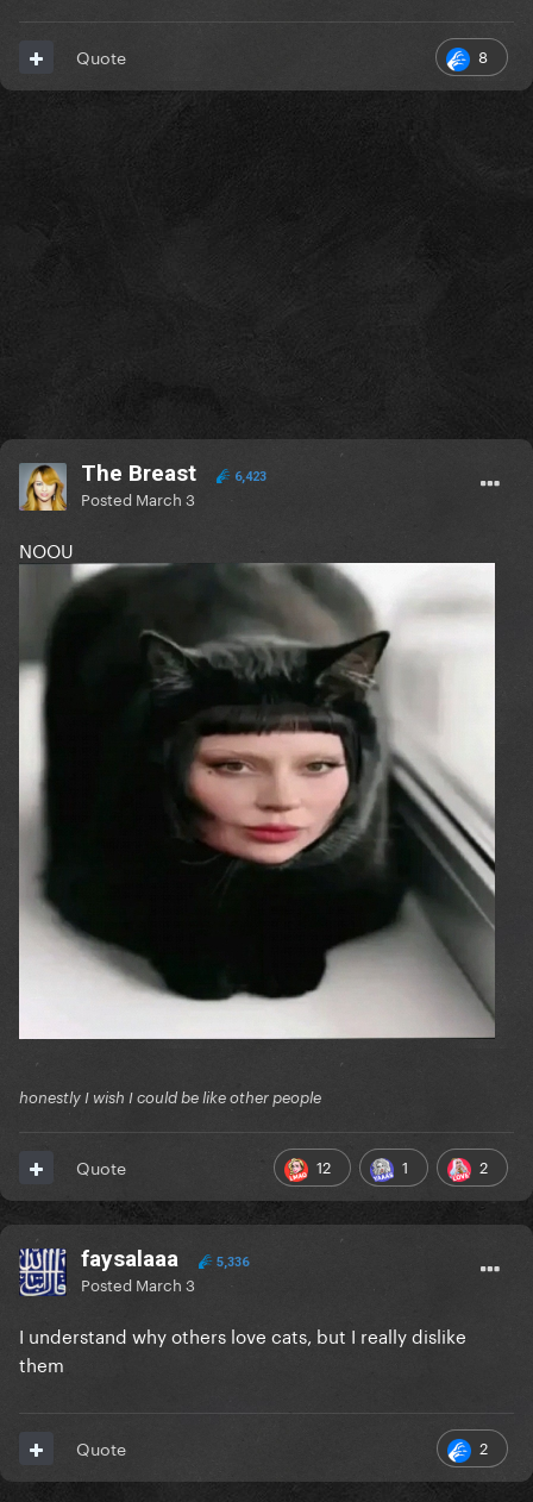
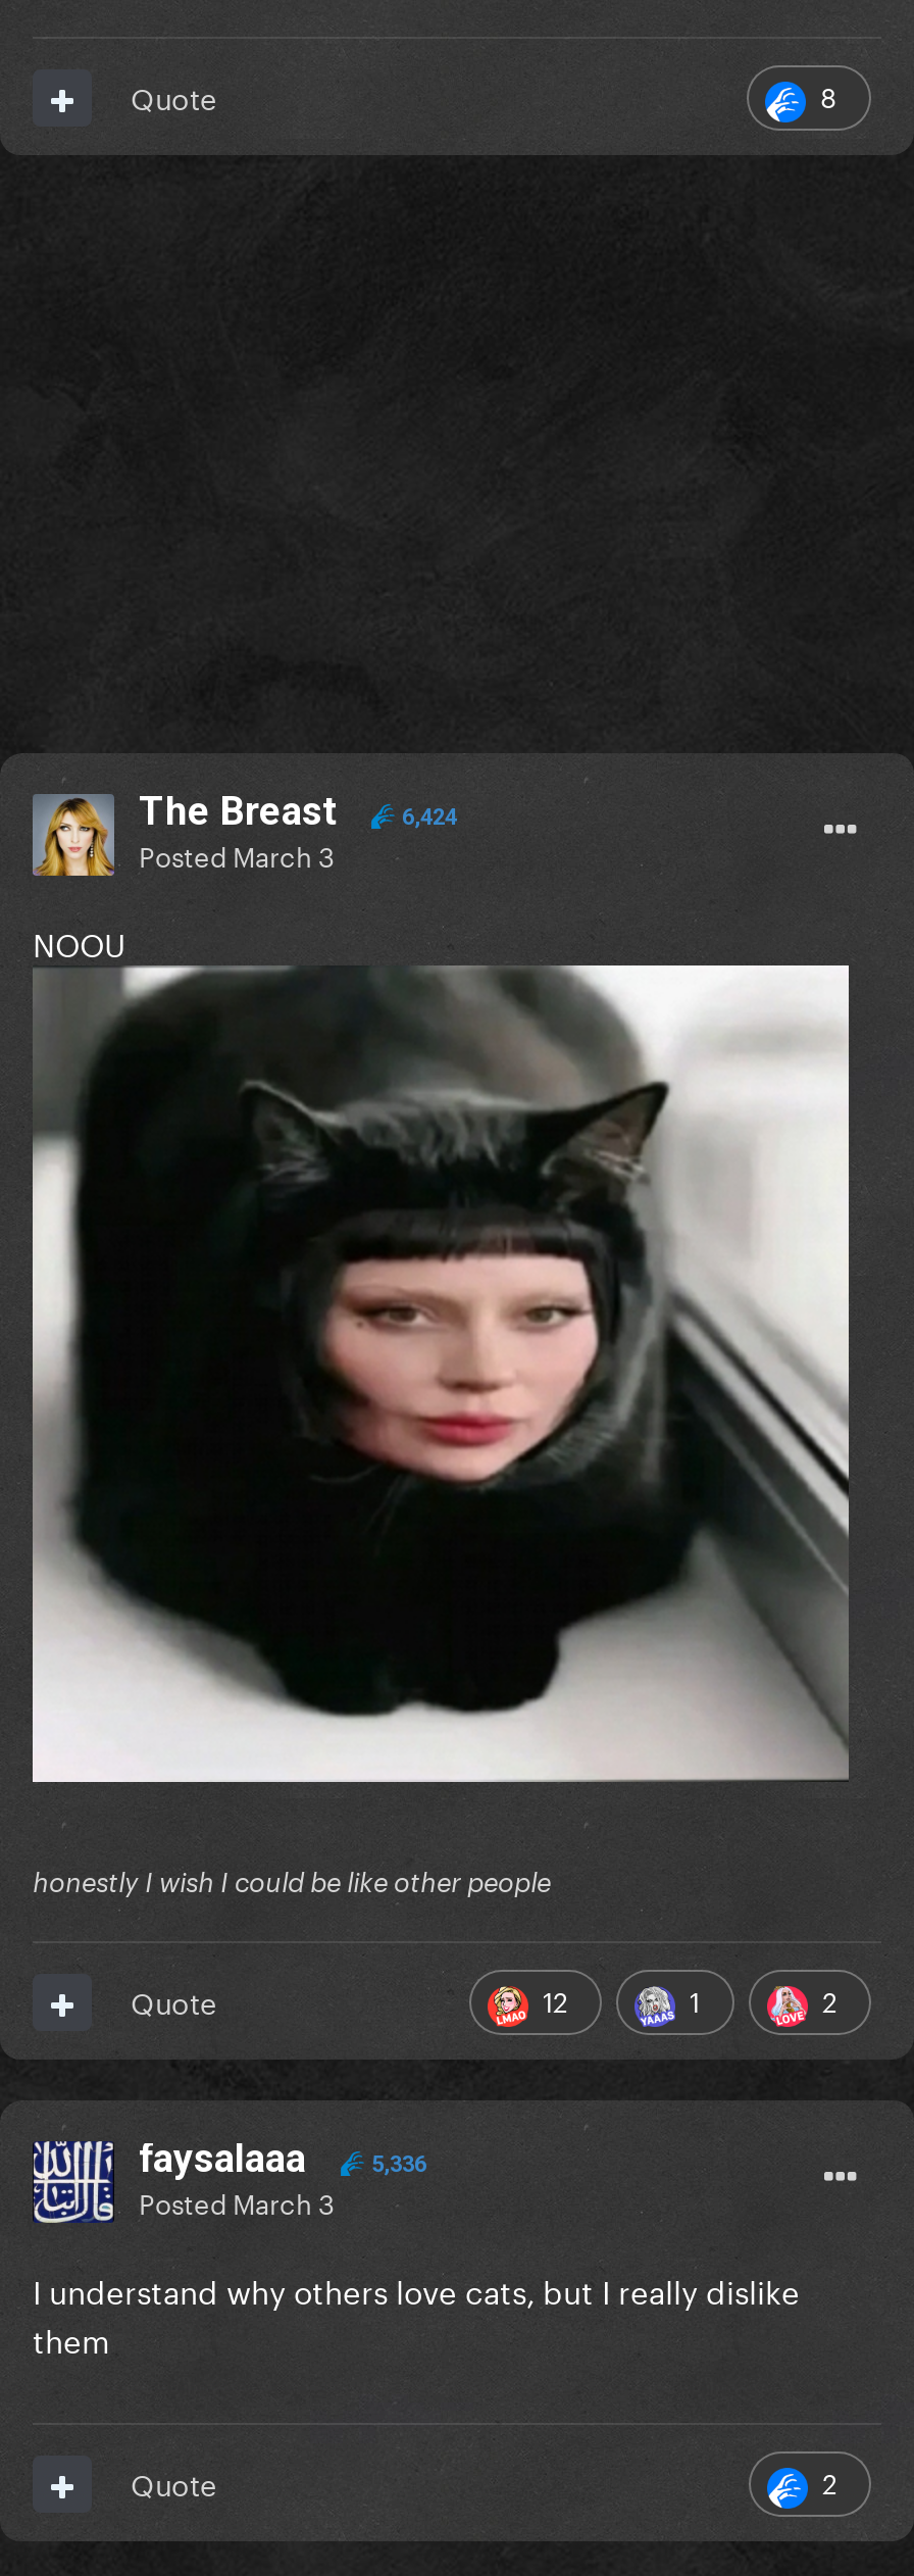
- 6,423
+ 6,424
